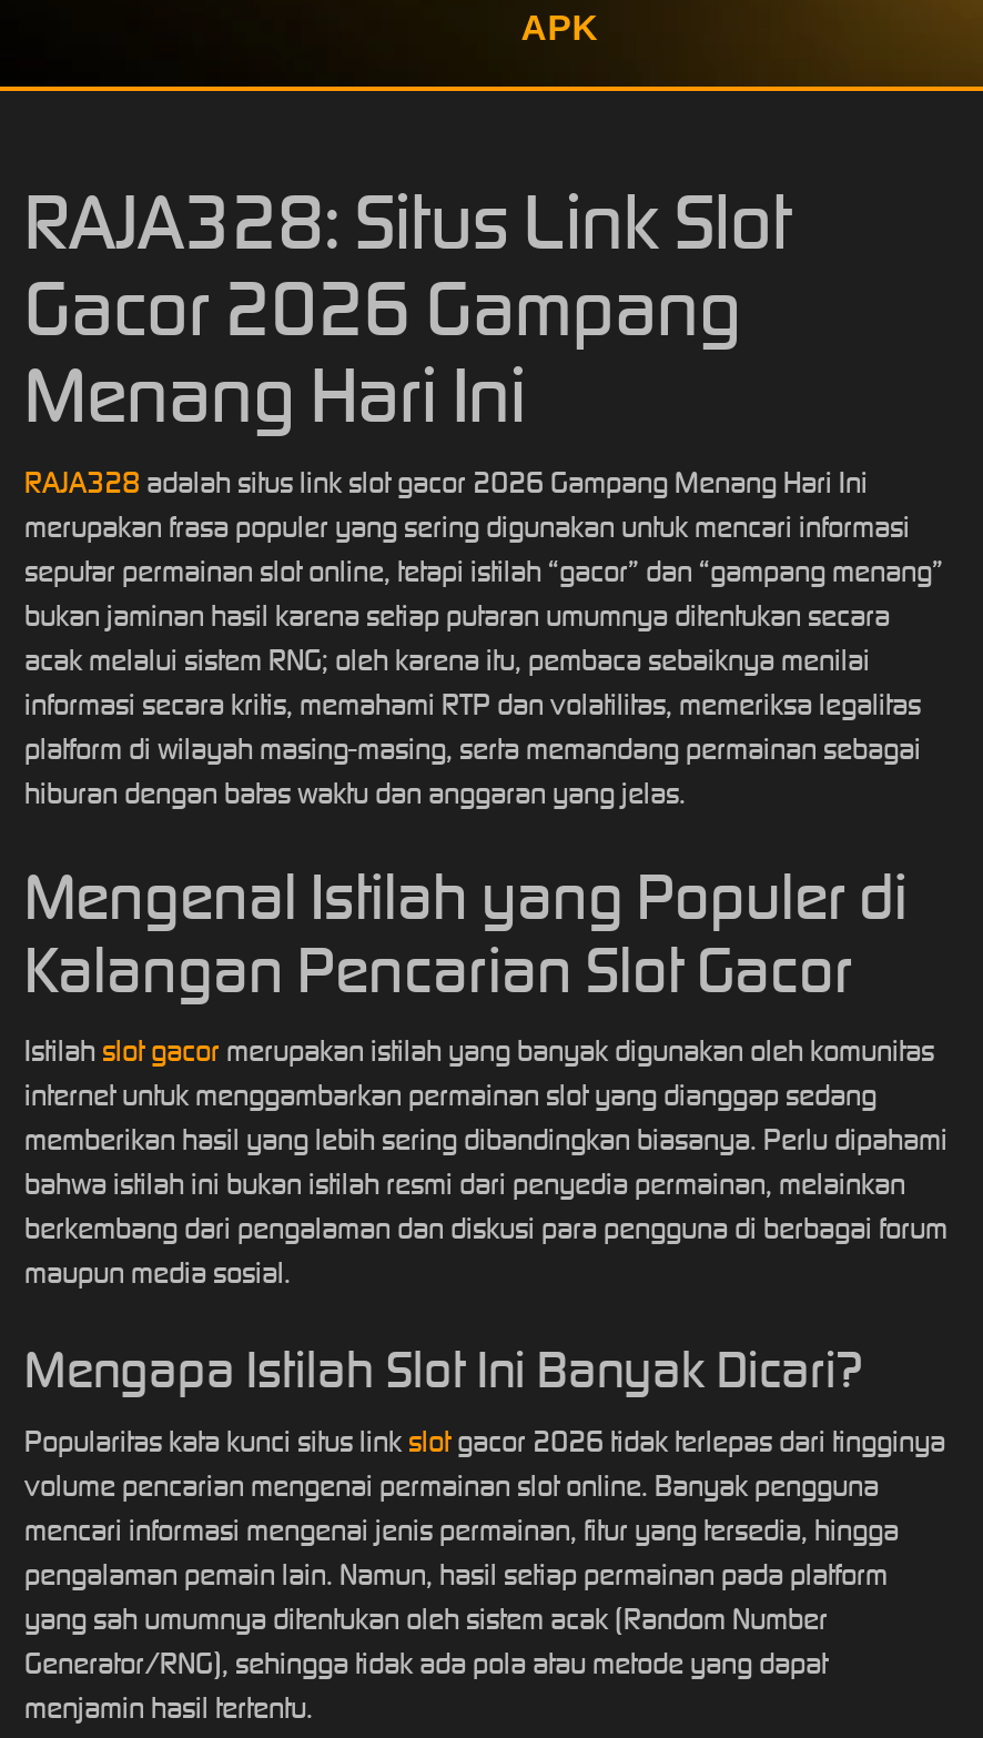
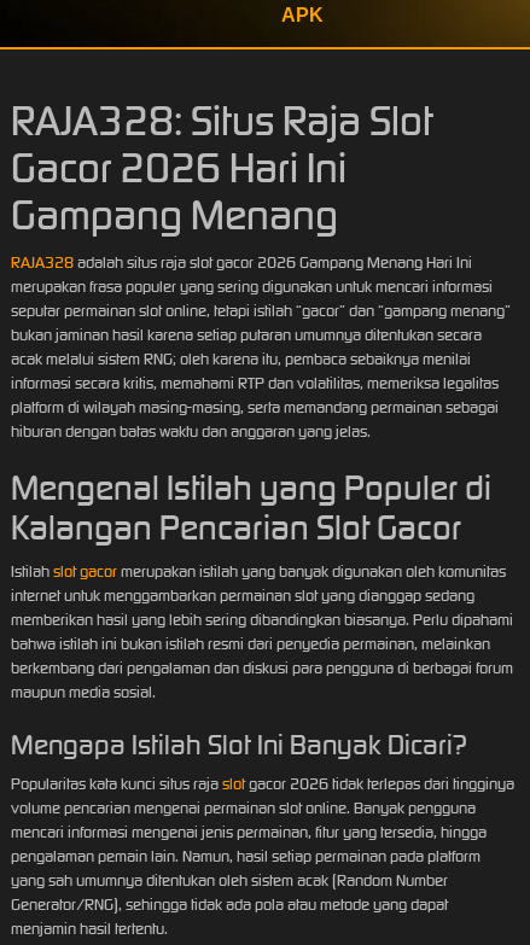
- RAJA328: Situs Link Slot
- Gacor 2026 Gampang
- Menang Hari Ini
- RAJA328 adalah situs link slot gacor 2026 Gampang Menang Hari Ini
+ RAJA328: Situs Raja Slot
+ Gacor 2026 Hari Ini
+ Gampang Menang
+ RAJA328 adalah situs raja slot gacor 2026 Gampang Menang Hari Ini

- Popularitas kata kunci situs link slot gacor 2026 tidak terlepas dari tingginya
+ Popularitas kata kunci situs raja slot gacor 2026 tidak terlepas dari tingginya
